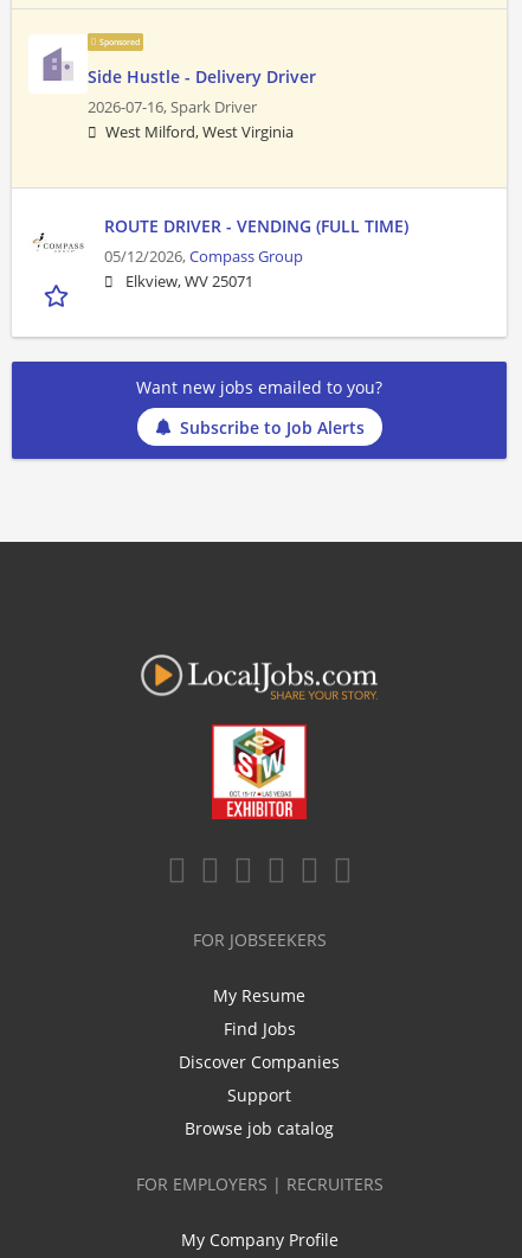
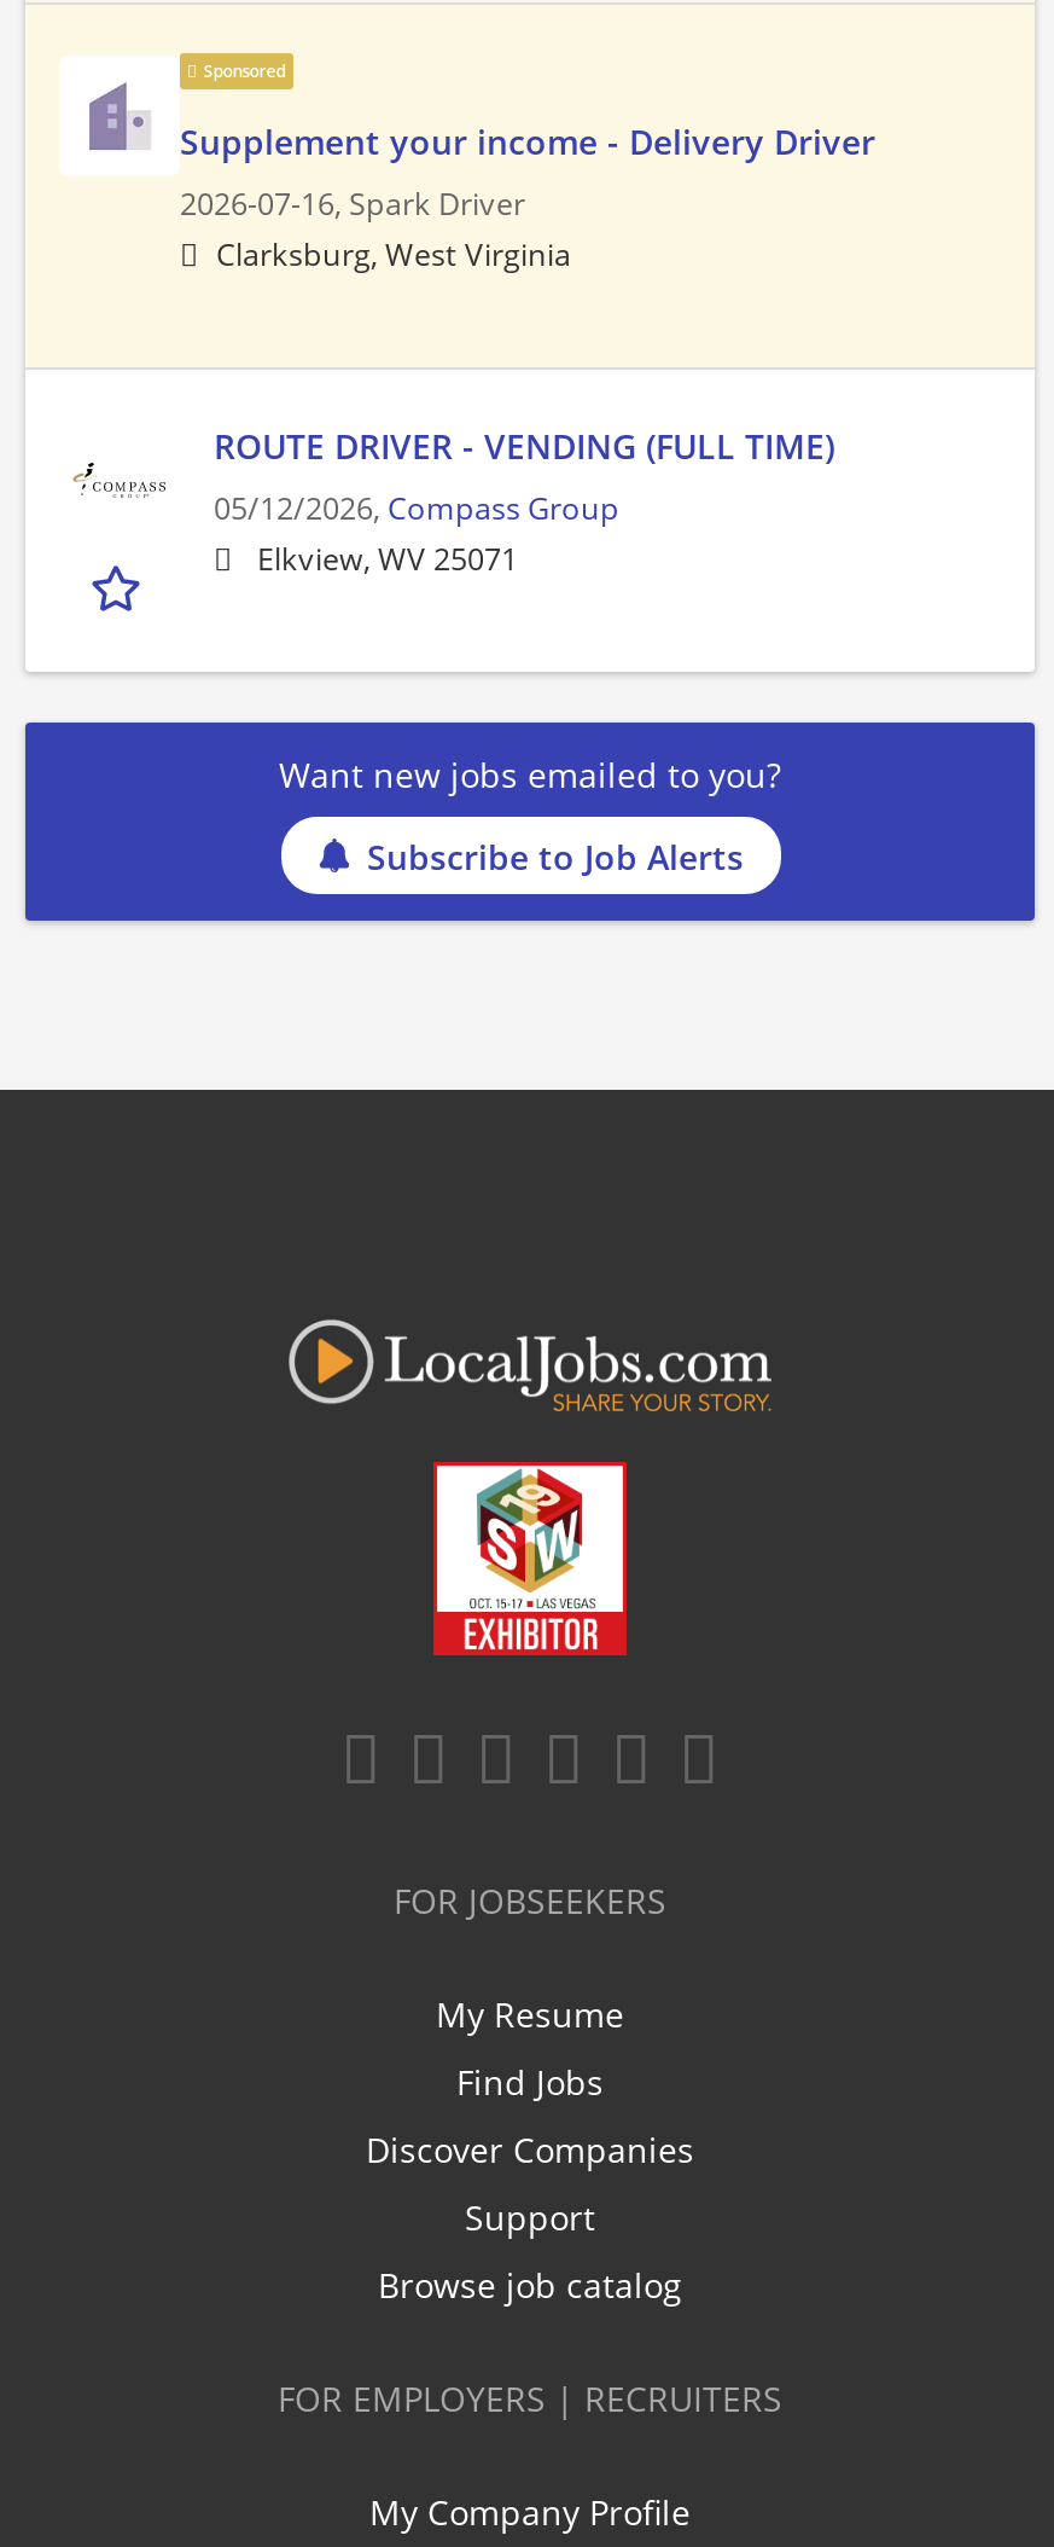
- Side Hustle - Delivery Driver
+ Supplement your income - Delivery Driver

- West Milford, West Virginia
+ Clarksburg, West Virginia
